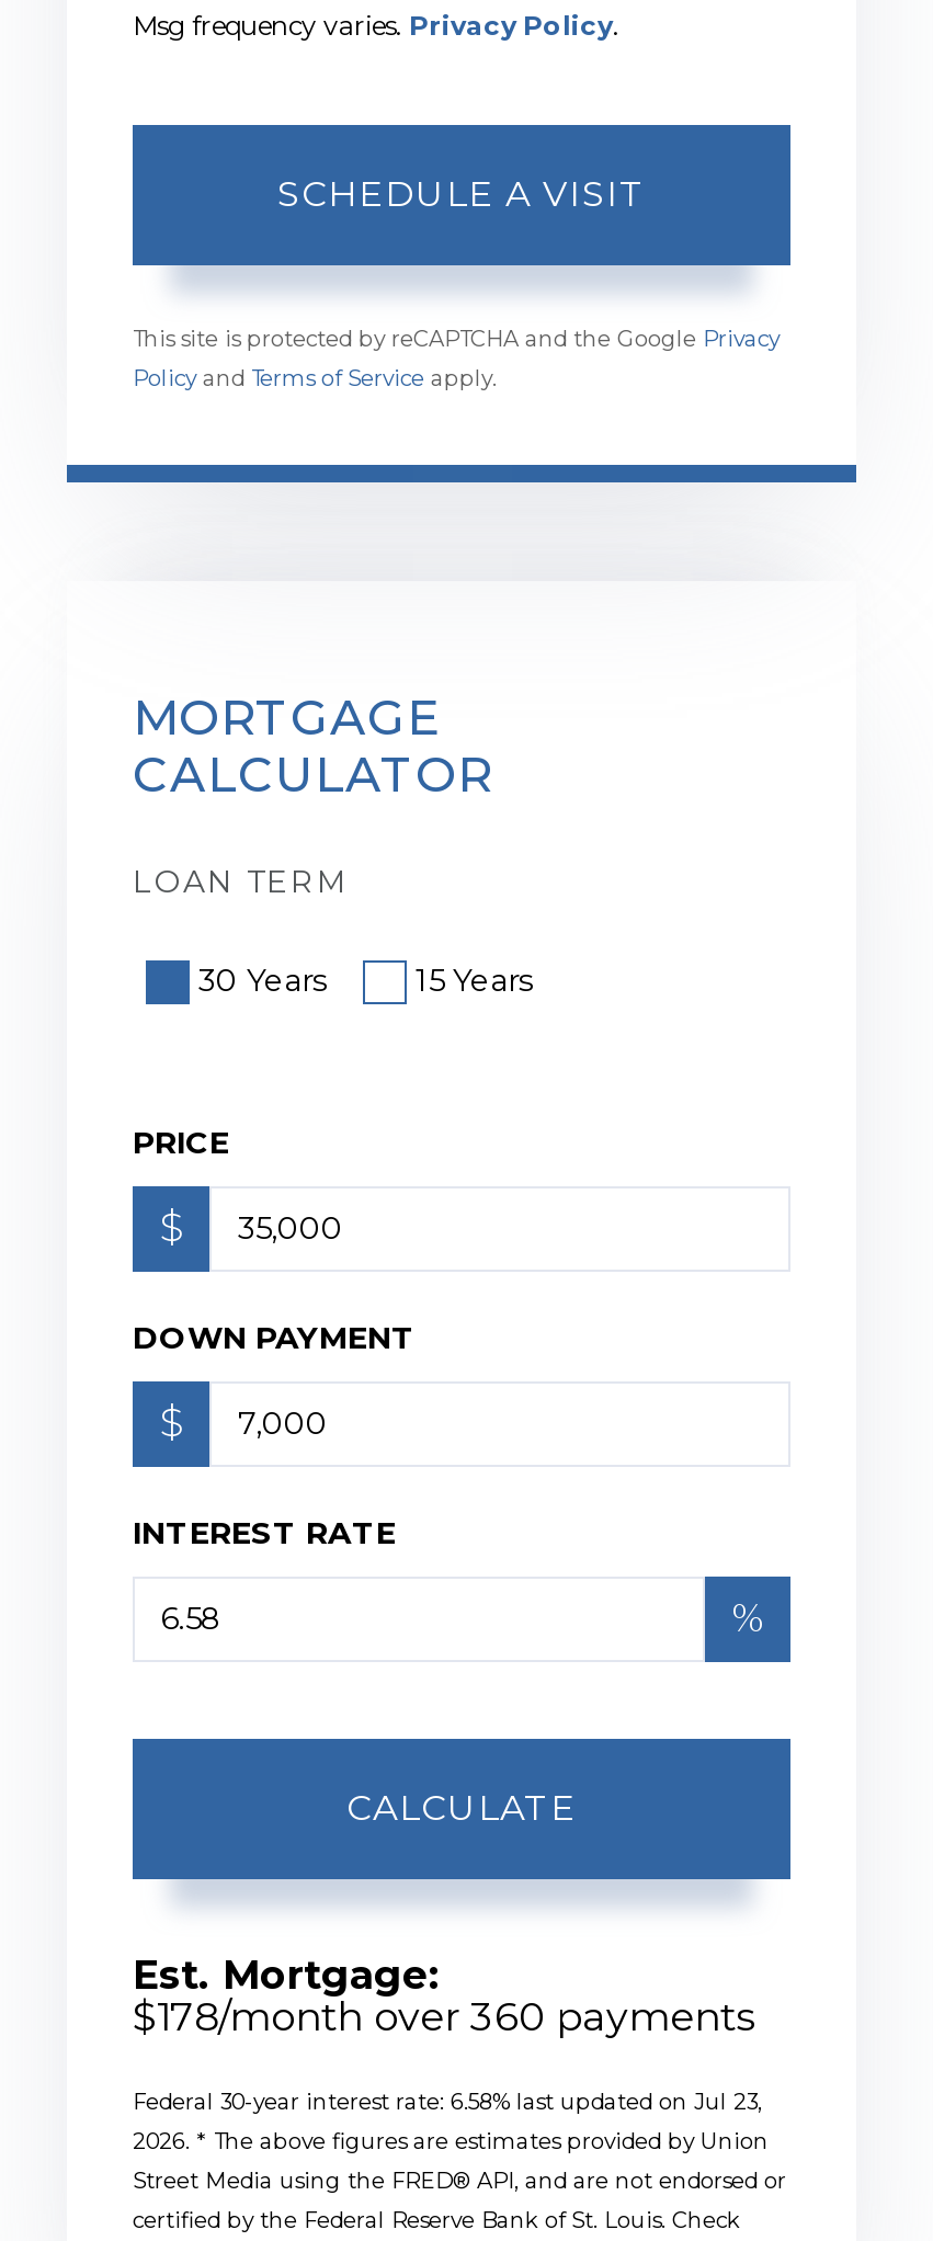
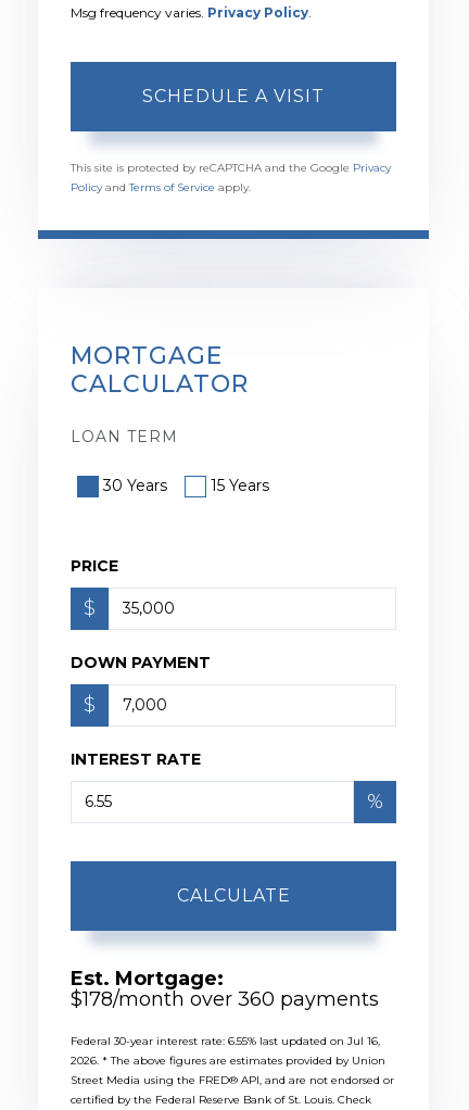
- Federal 30-year interest rate: 6.58% last updated on Jul 23,
+ Federal 30-year interest rate: 6.55% last updated on Jul 16,
